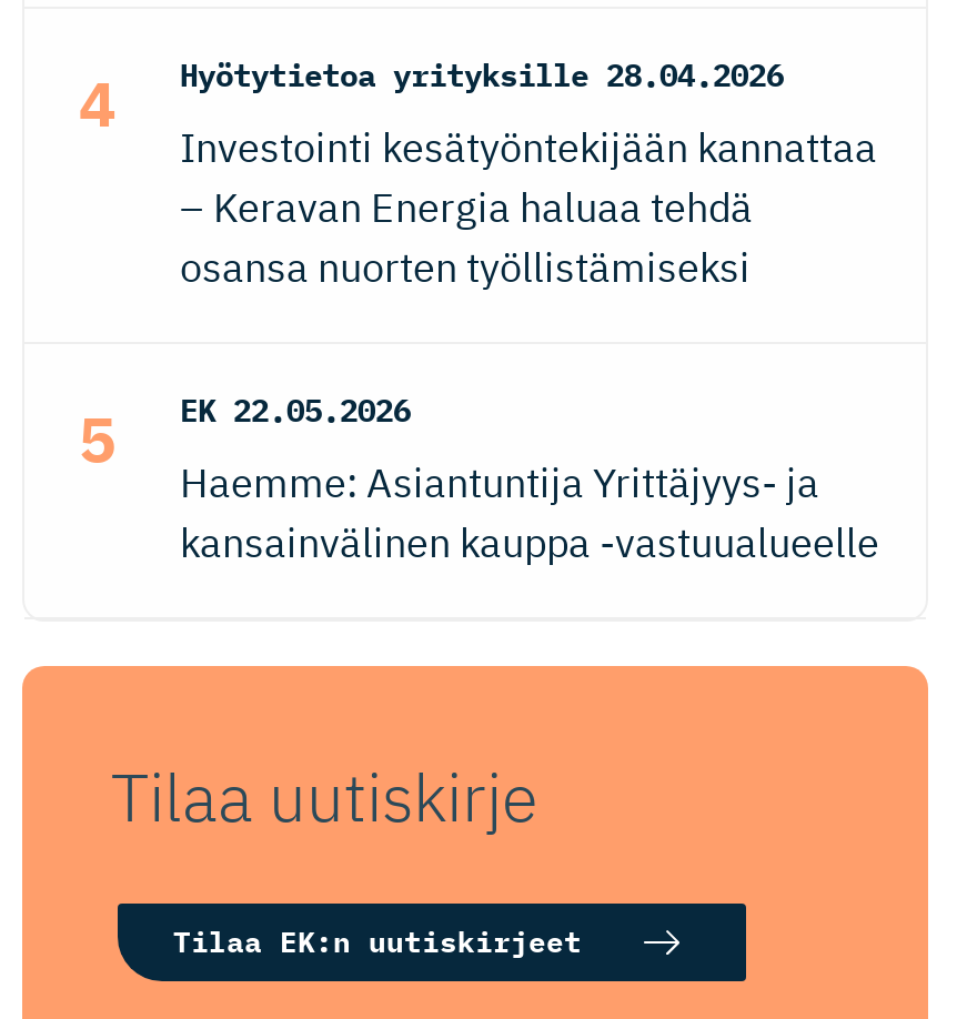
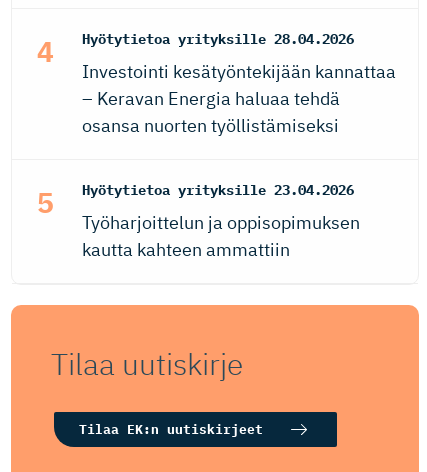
- EK 22.05.2026
+ Hyötytietoa yrityksille 23.04.2026

- Haemme: Asiantuntija Yrittäjyys- ja
- kansainvälinen kauppa -vastuualueelle
+ Työharjoittelun ja oppisopimuksen
+ kautta kahteen ammattiin
